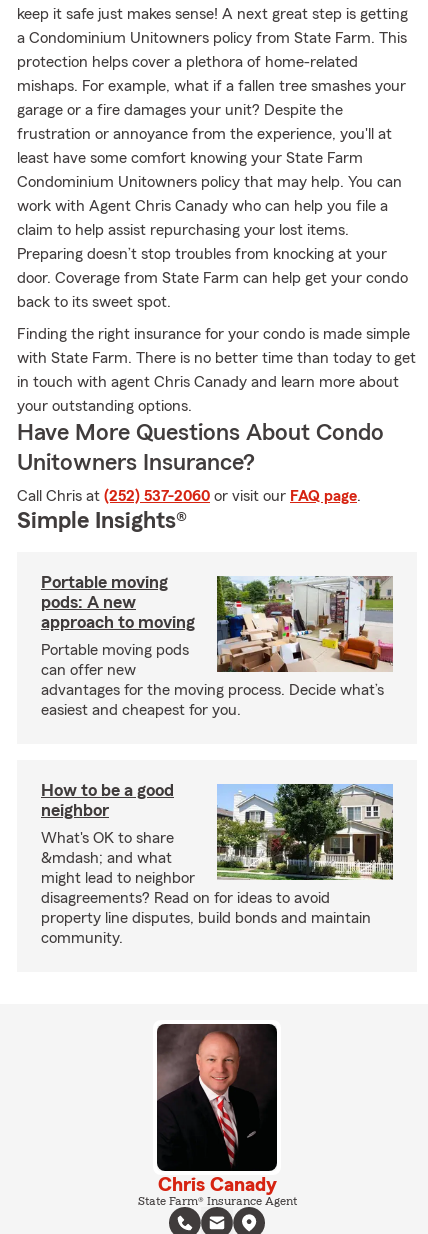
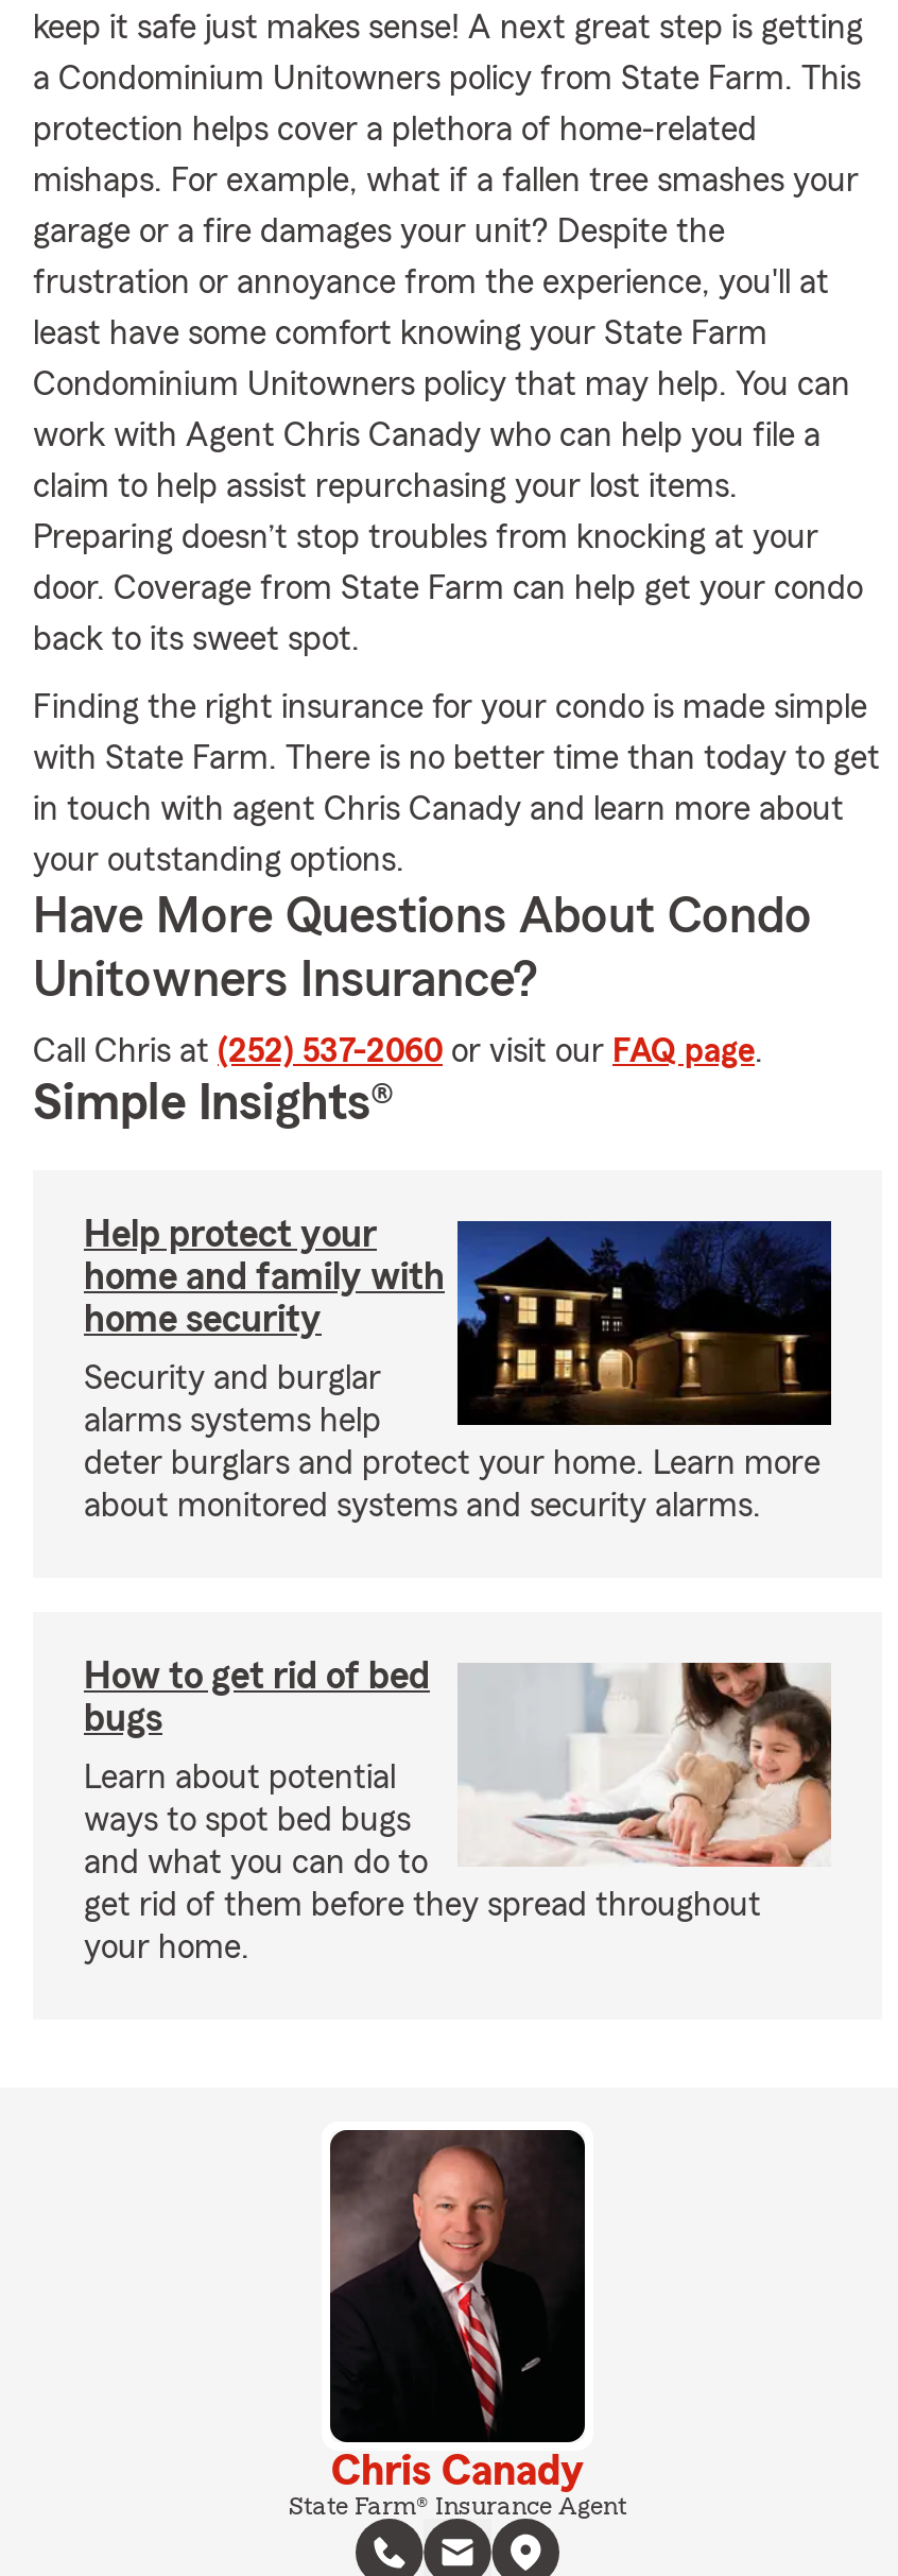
- Portable moving
- pods: A new
- approach to moving
+ Help protect your
+ home and family with
+ home security

- [image]
- Portable moving pods
- can offer new
- advantages for the moving process. Decide what’s
- easiest and cheapest for you.
+ [image]
+ Security and burglar
+ alarms systems help
+ deter burglars and protect your home. Learn more
+ about monitored systems and security alarms.

- How to be a good
- neighbor
+ How to get rid of bed
+ bugs

- [image]
- What's OK to share
- &mdash; and what
- might lead to neighbor
- disagreements? Read on for ideas to avoid
- property line disputes, build bonds and maintain
- community.
+ [image]
+ Learn about potential
+ ways to spot bed bugs
+ and what you can do to
+ get rid of them before they spread throughout
+ your home.
